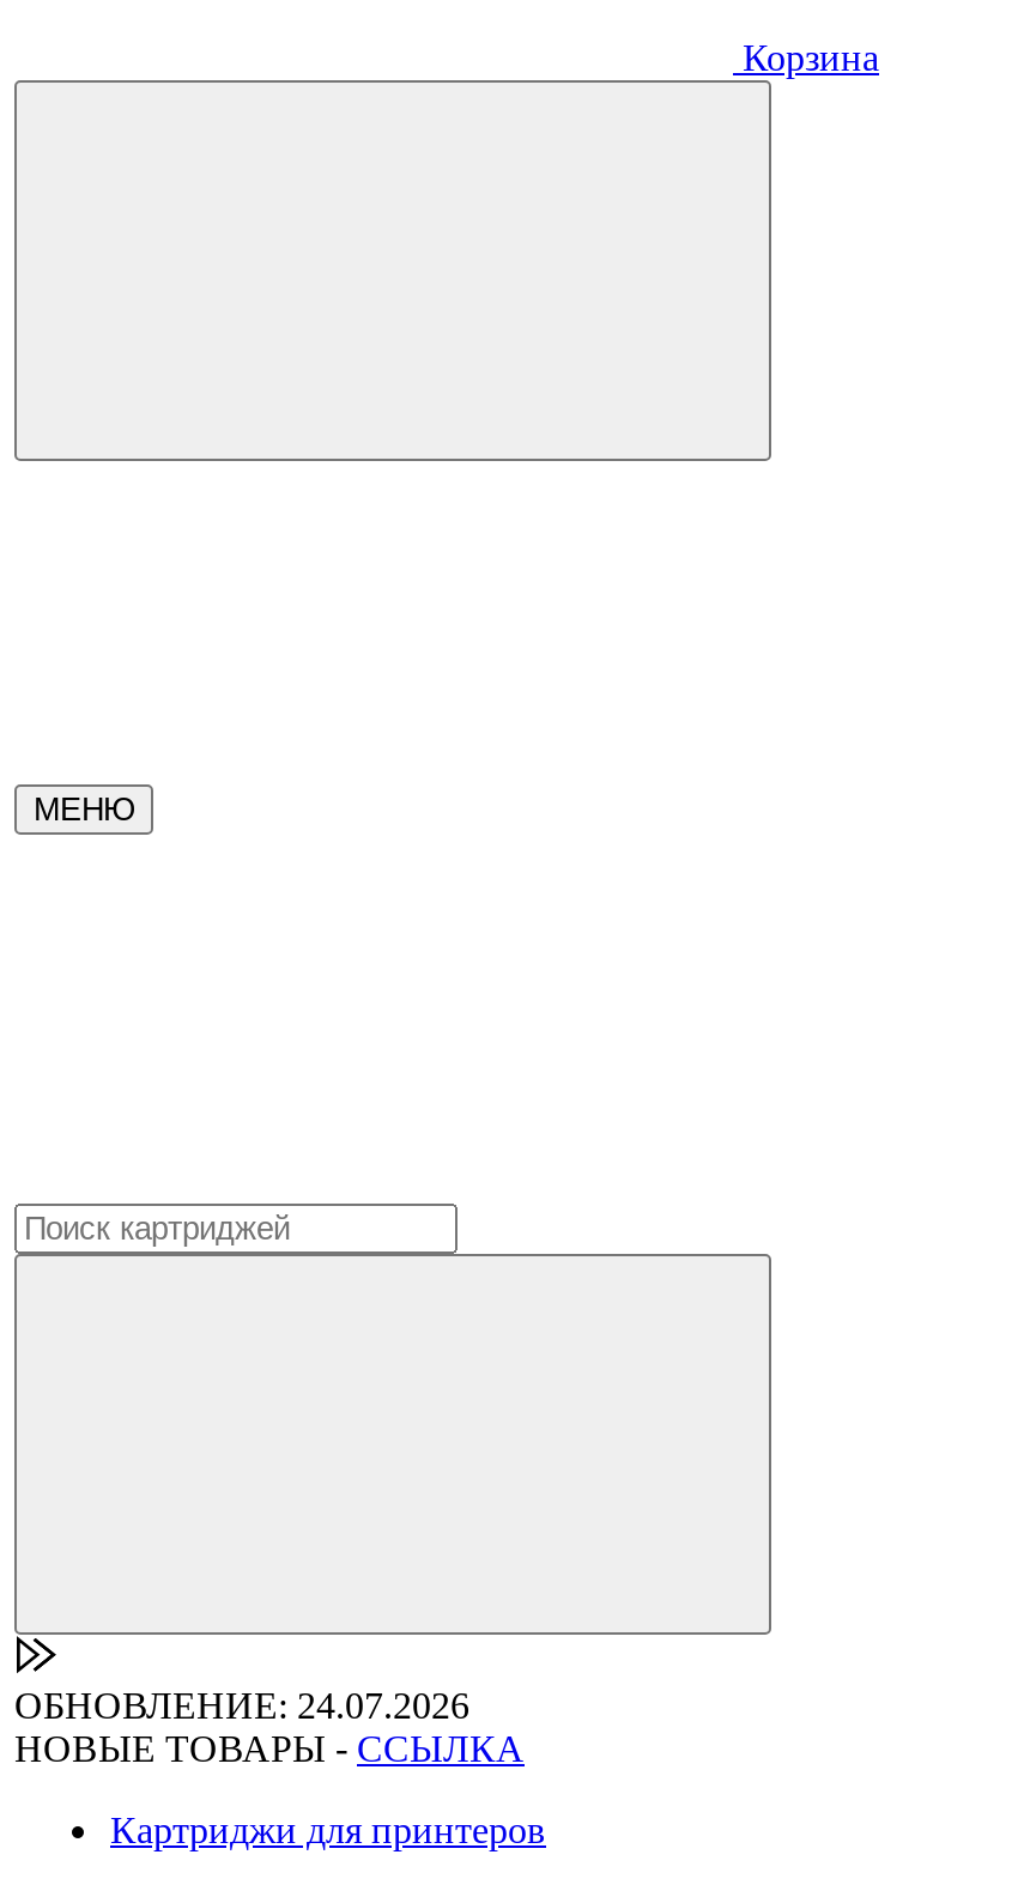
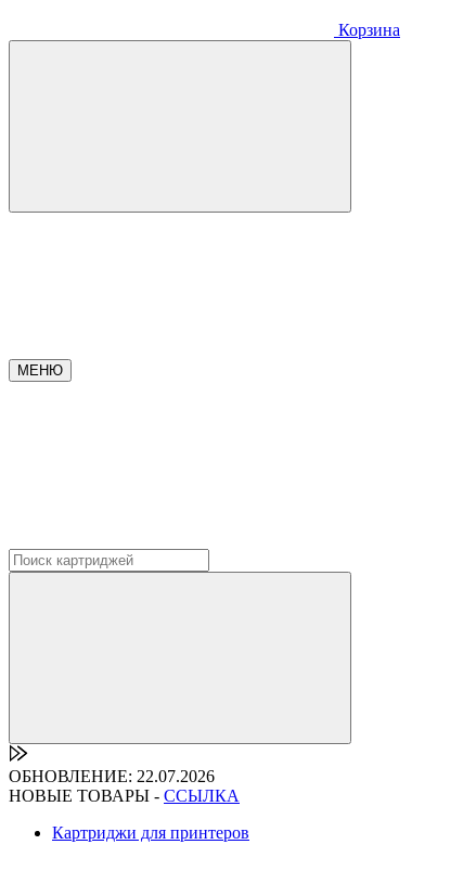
- ОБНОВЛЕНИЕ: 24.07.2026
+ ОБНОВЛЕНИЕ: 22.07.2026
